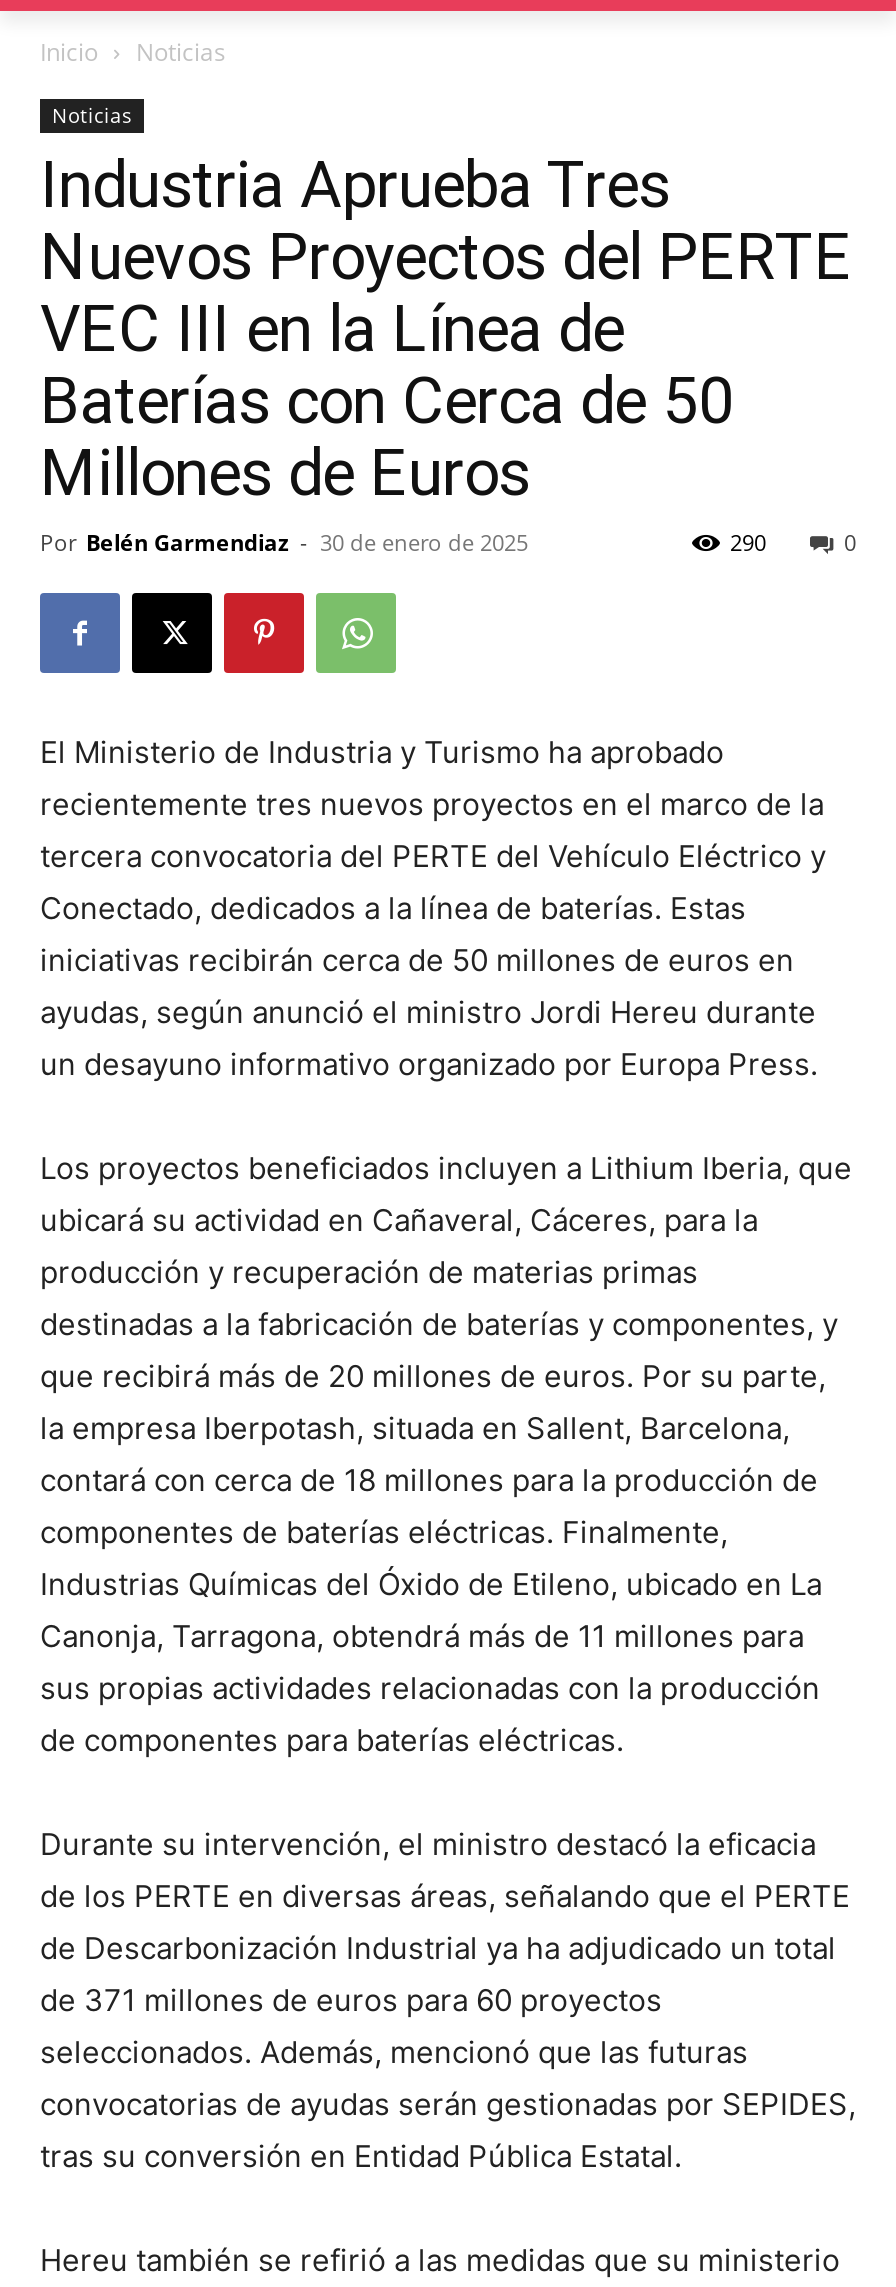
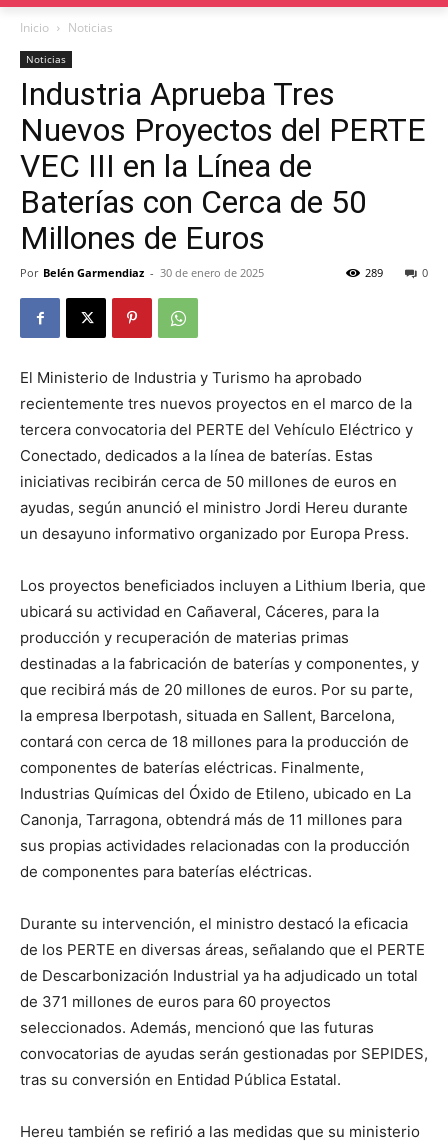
- 290
+ 289
